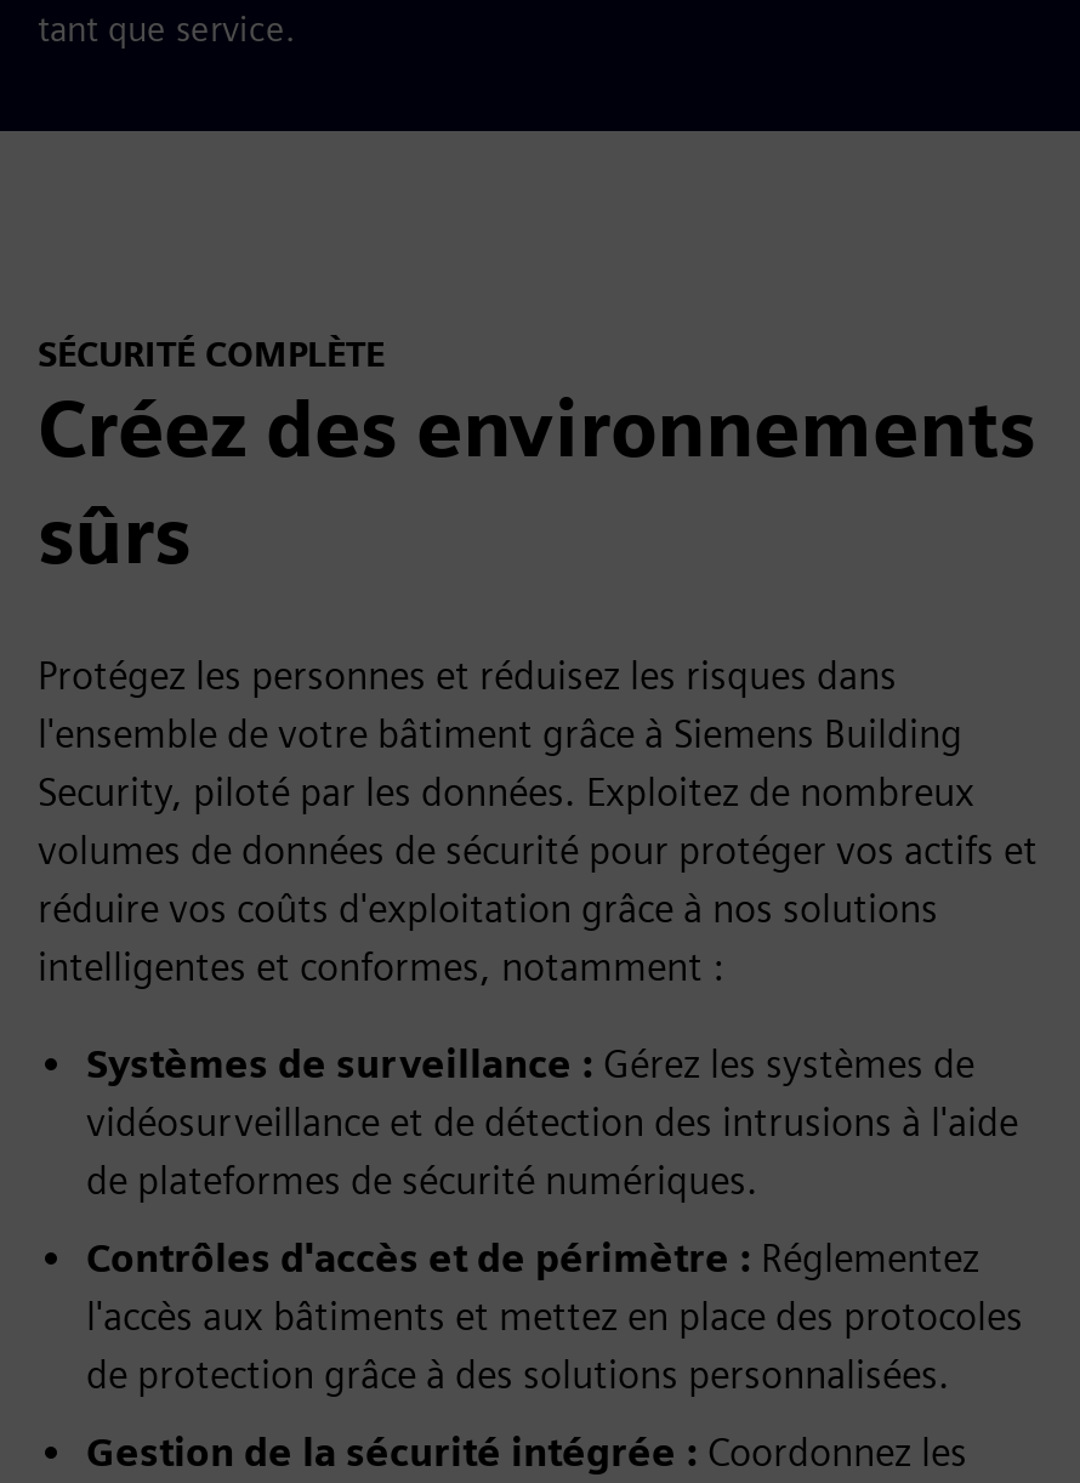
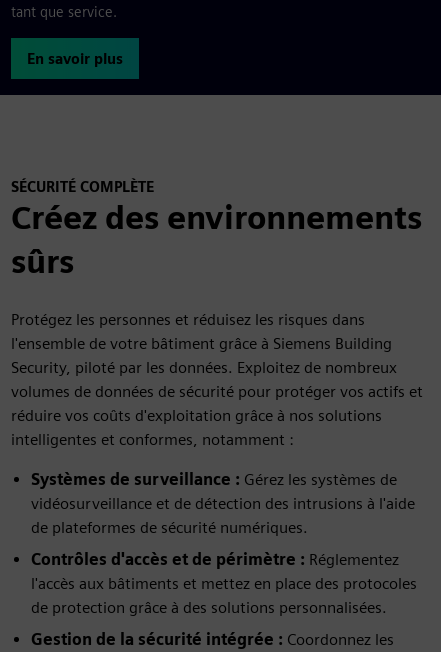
+ En savoir plus
